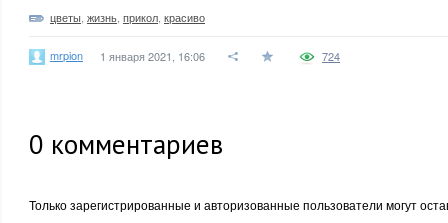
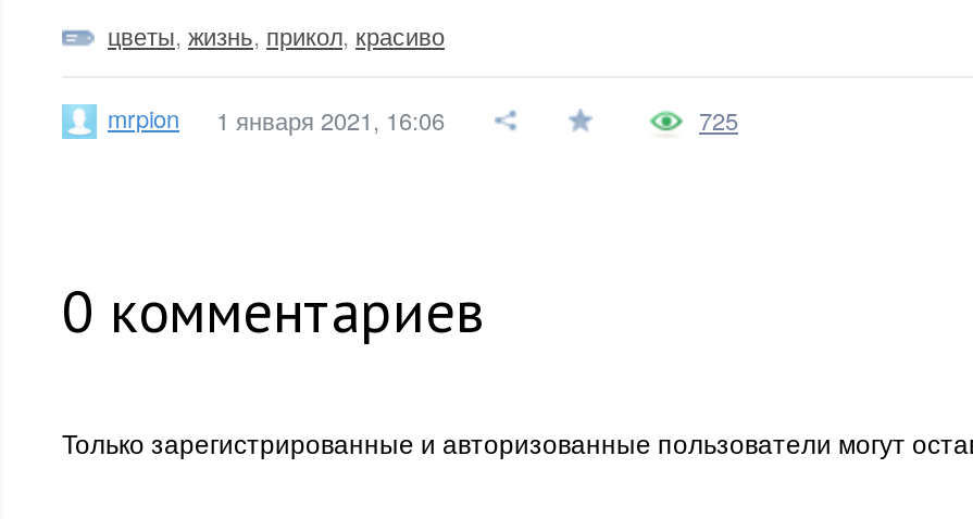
- 724
+ 725
